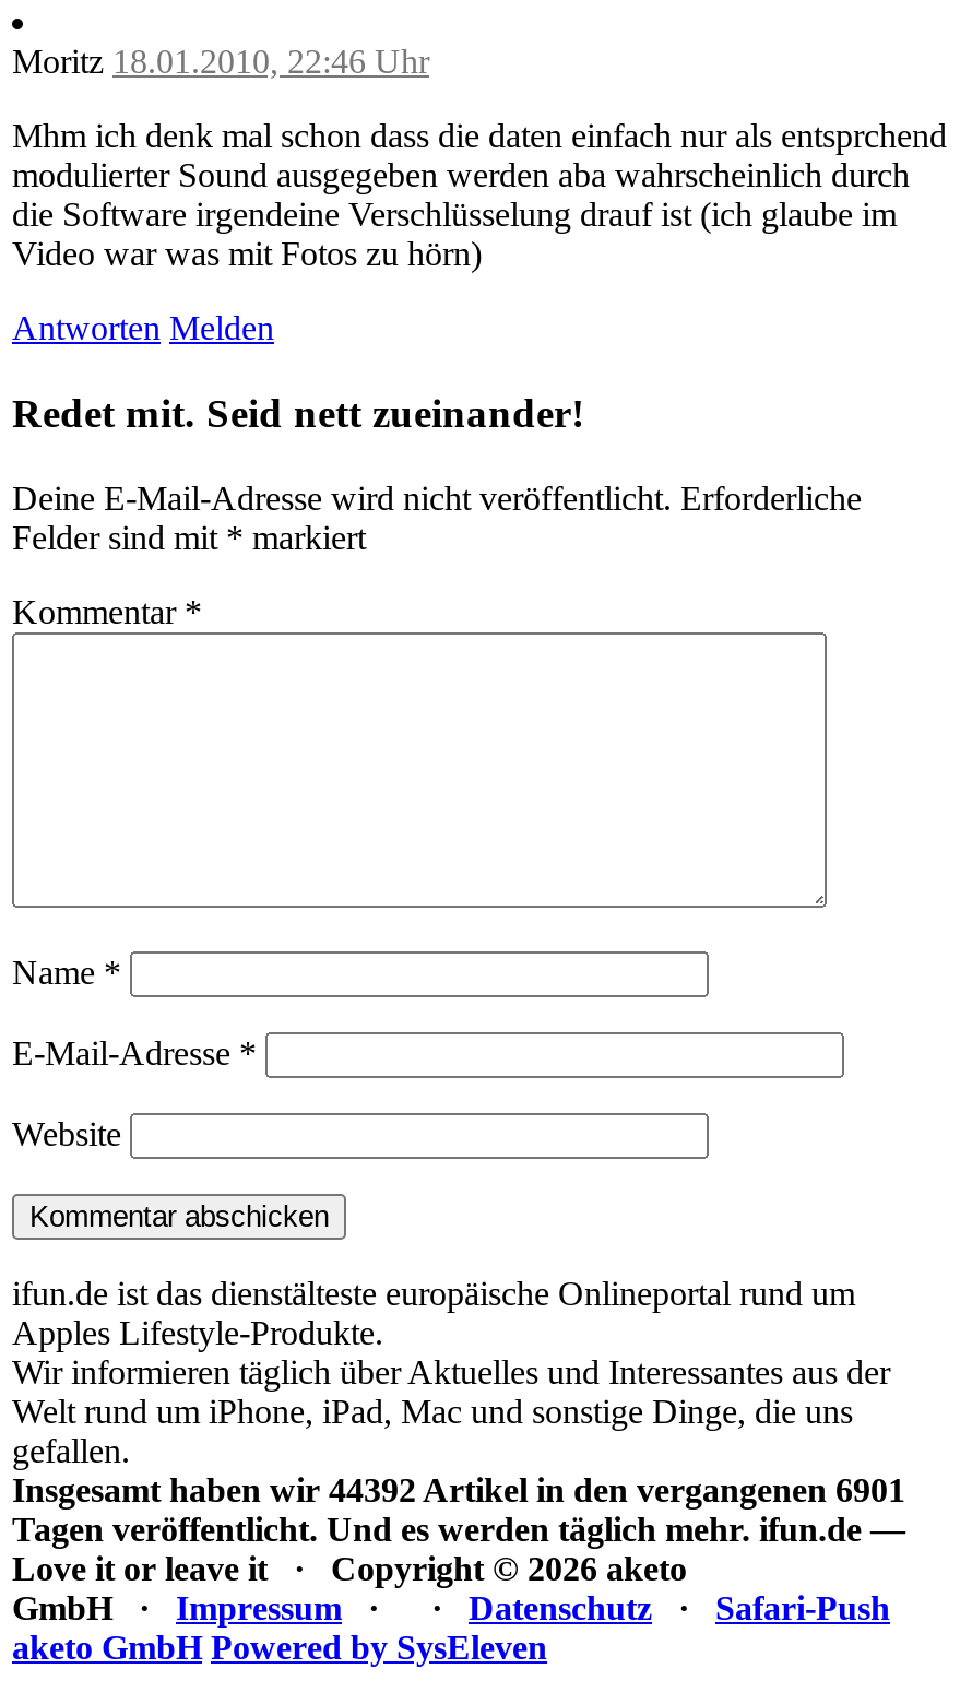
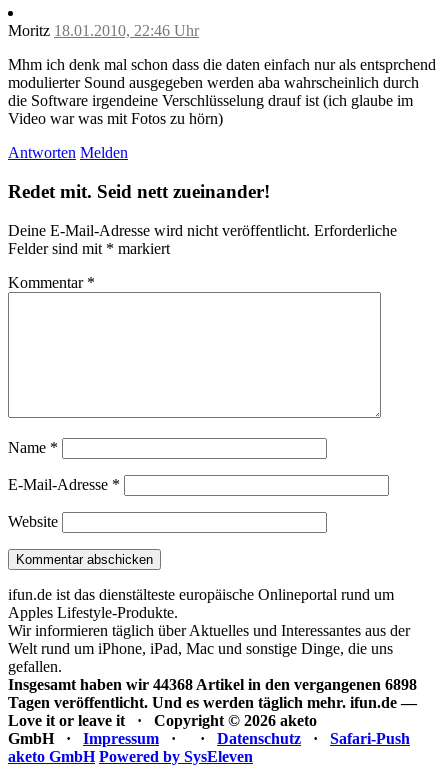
- Insgesamt haben wir 44392 Artikel in den vergangenen 6901
+ Insgesamt haben wir 44368 Artikel in den vergangenen 6898
